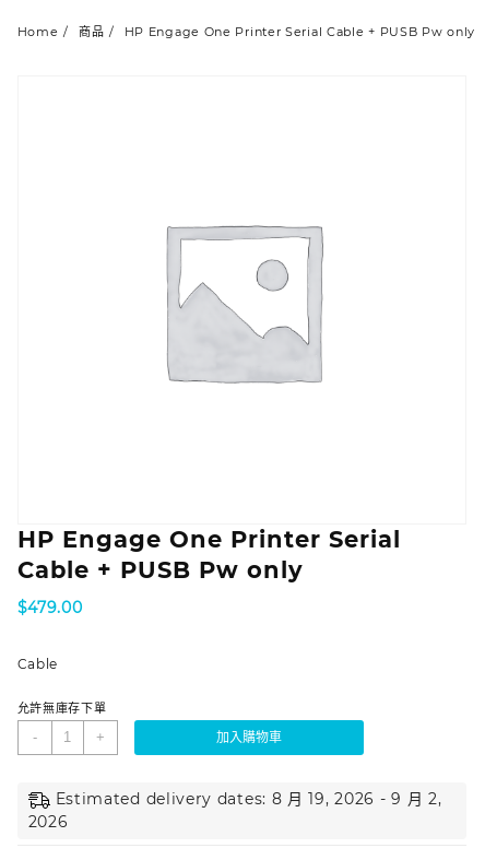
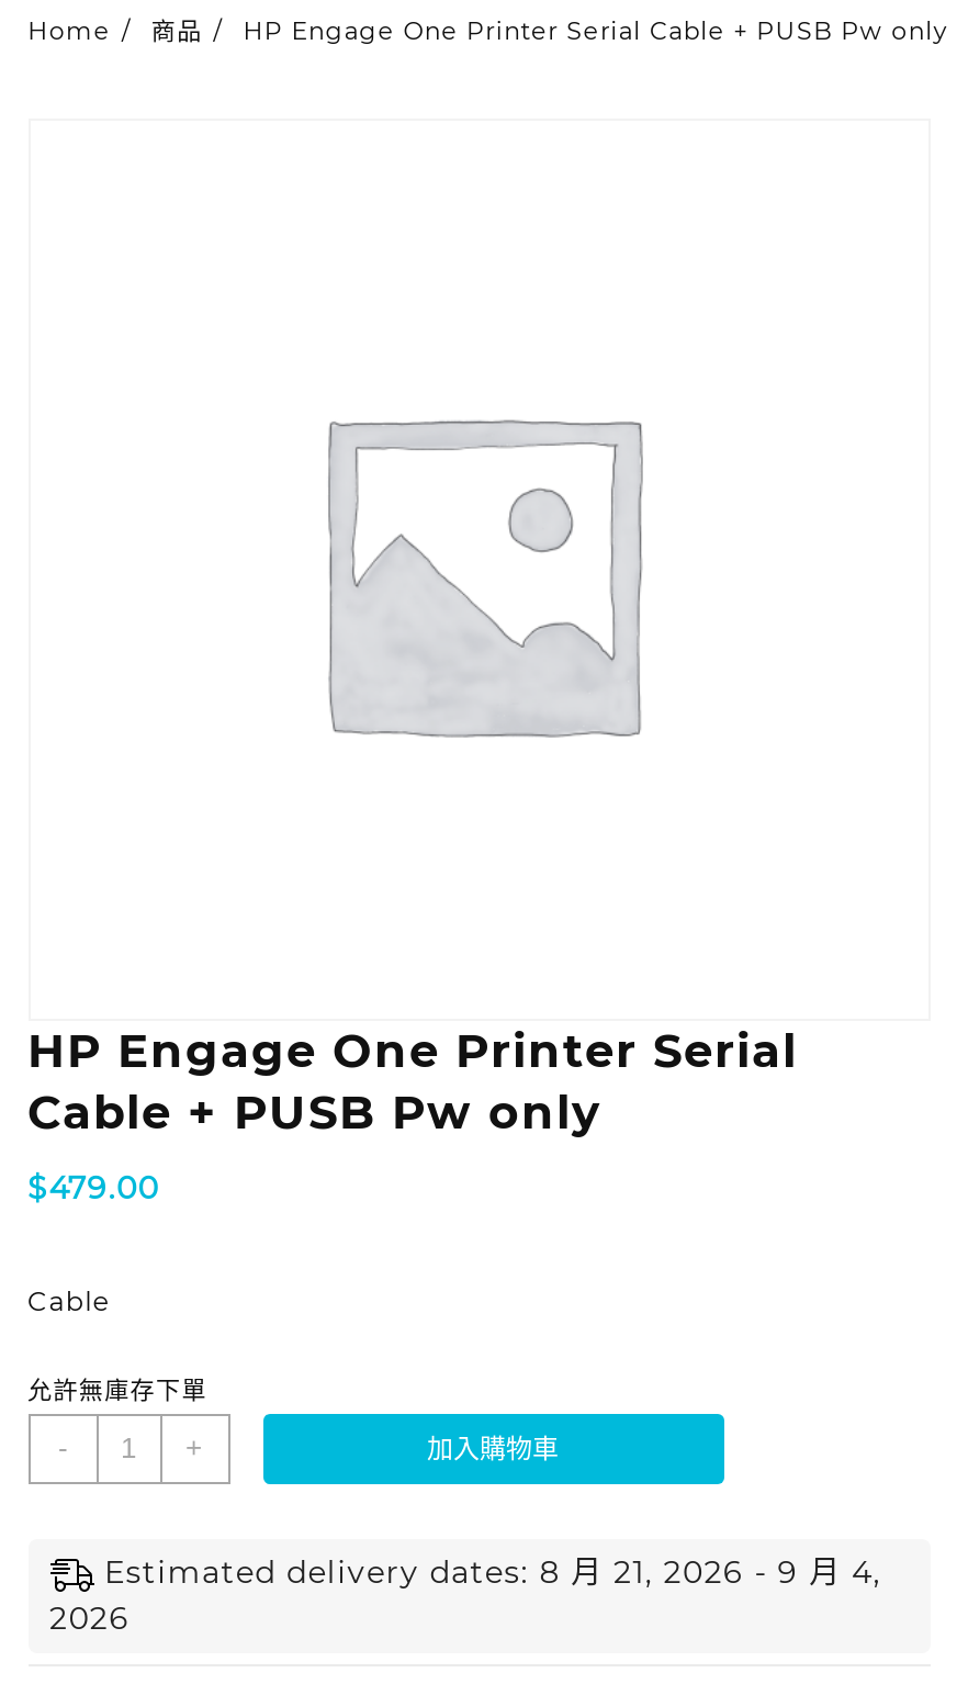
- Estimated delivery dates: 8 月 19, 2026 - 9 月 2,
+ Estimated delivery dates: 8 月 21, 2026 - 9 月 4,
